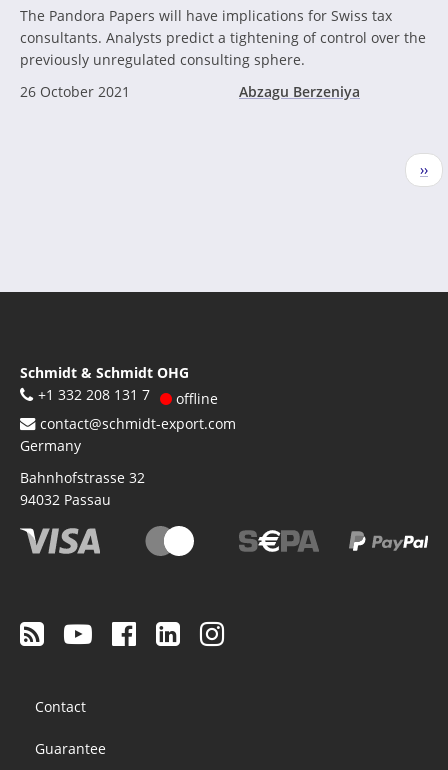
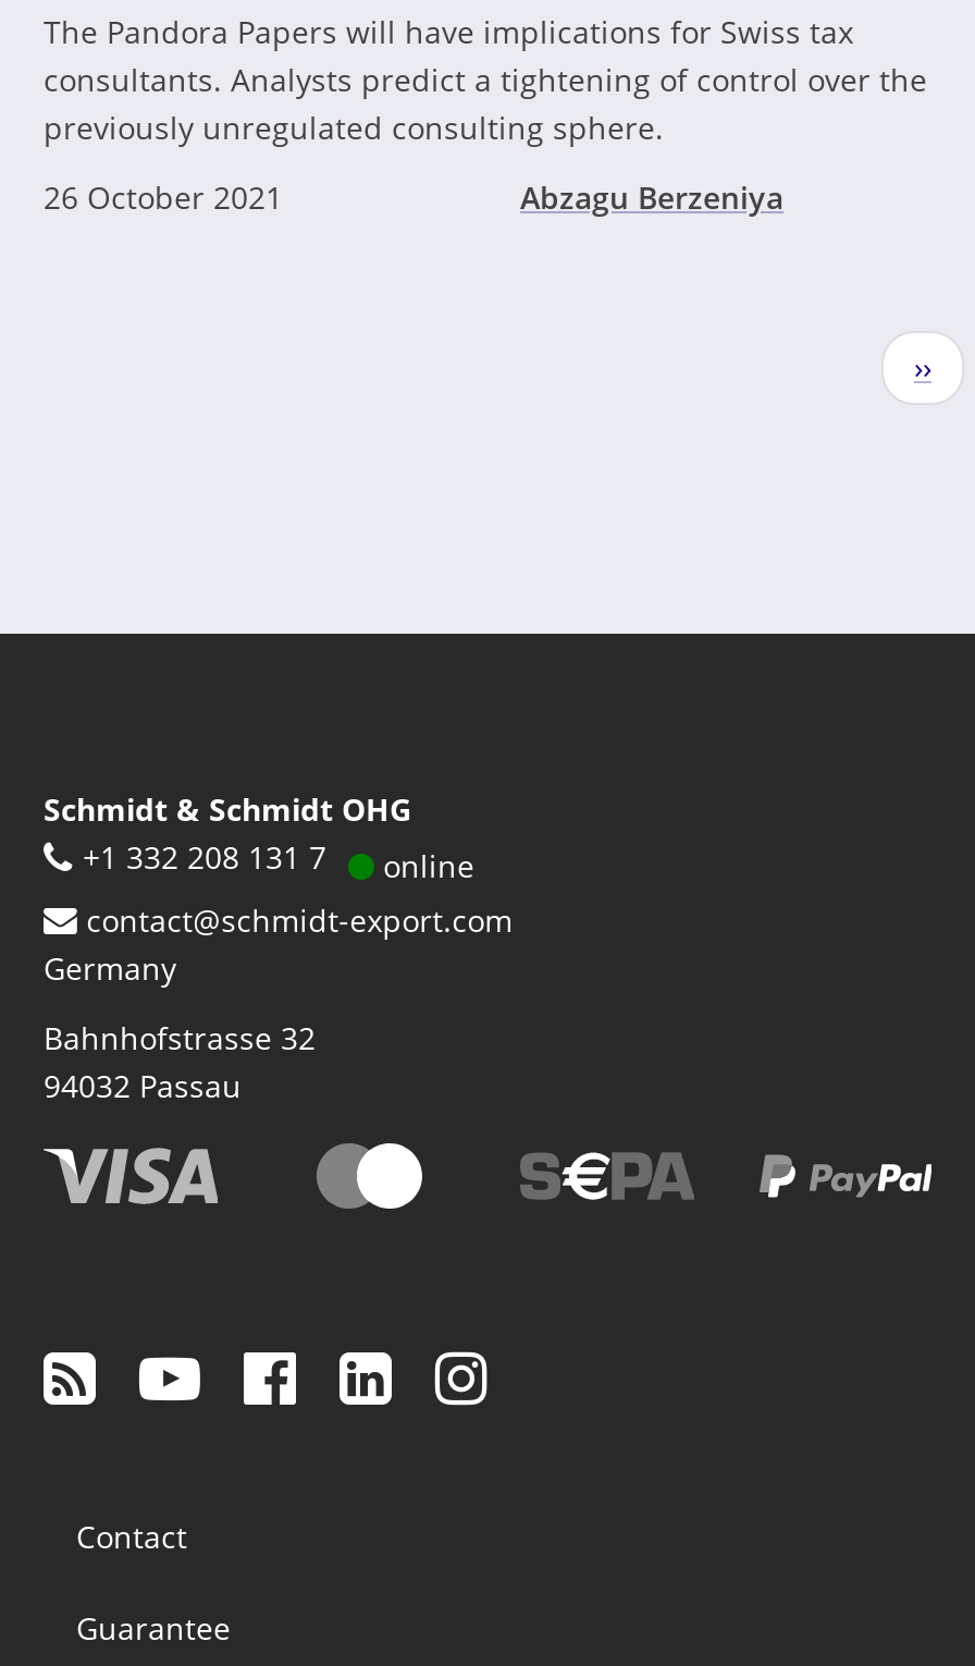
- offline
+ online
